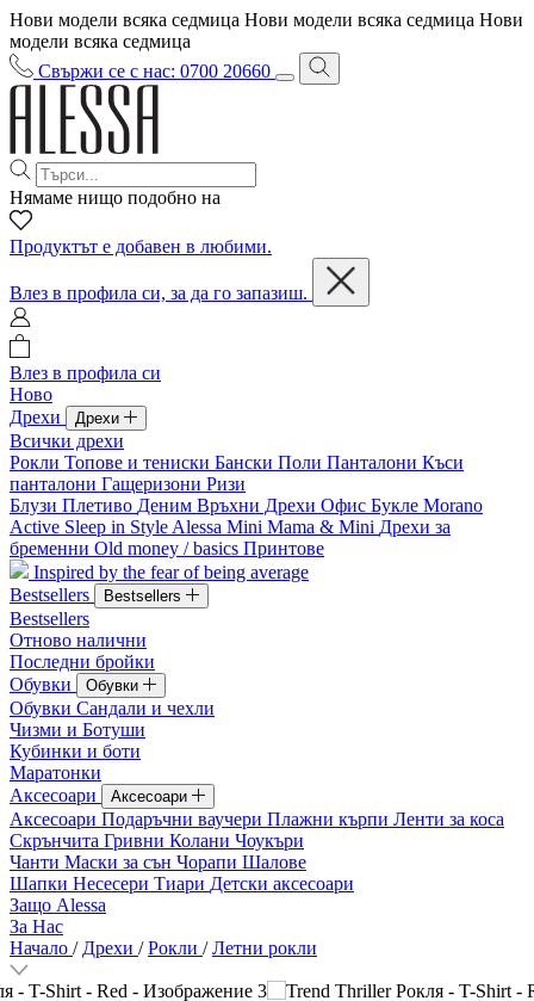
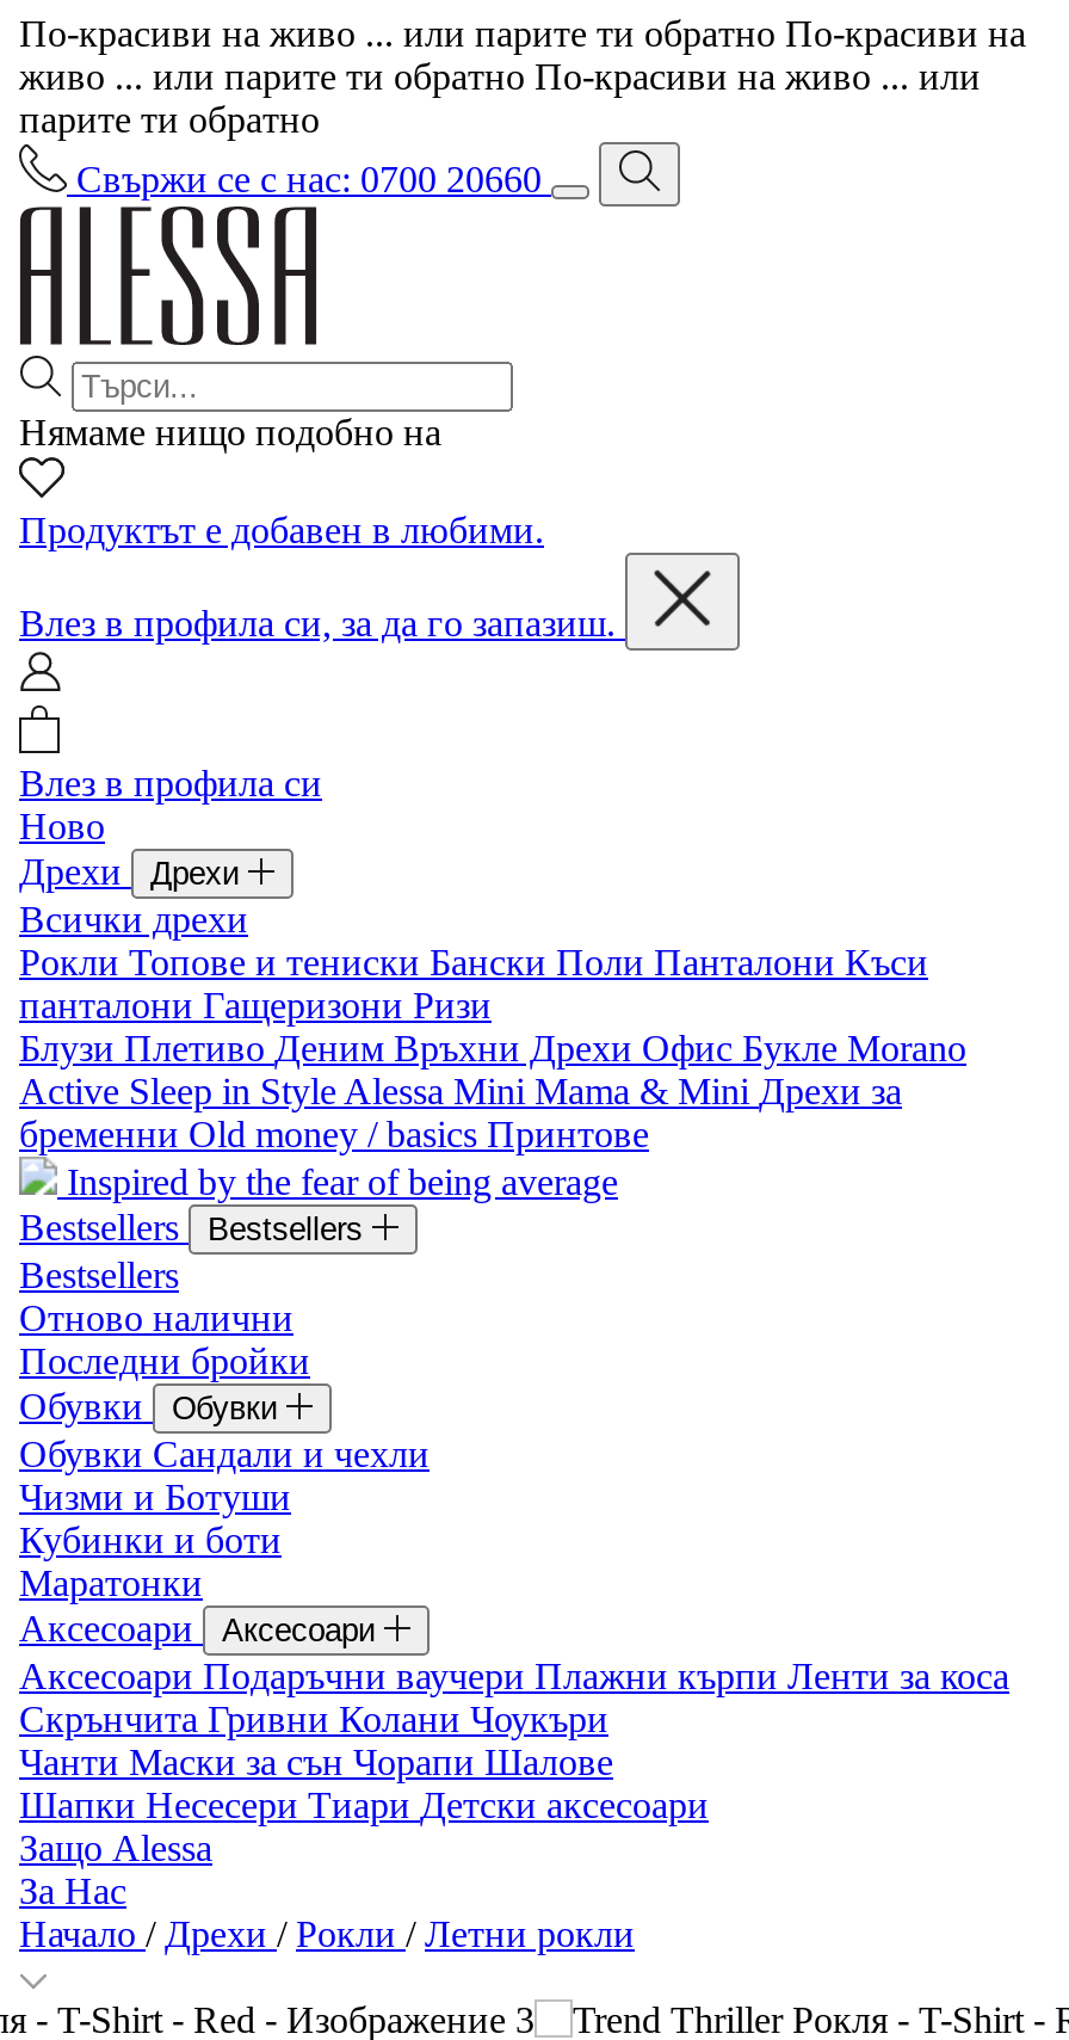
- Нови модели всяка седмица Нови модели всяка седмица Нови
- модели всяка седмица
+ По-красиви на живо ... или парите ти обратно По-красиви на
+ живо ... или парите ти обратно По-красиви на живо ... или
+ парите ти обратно
